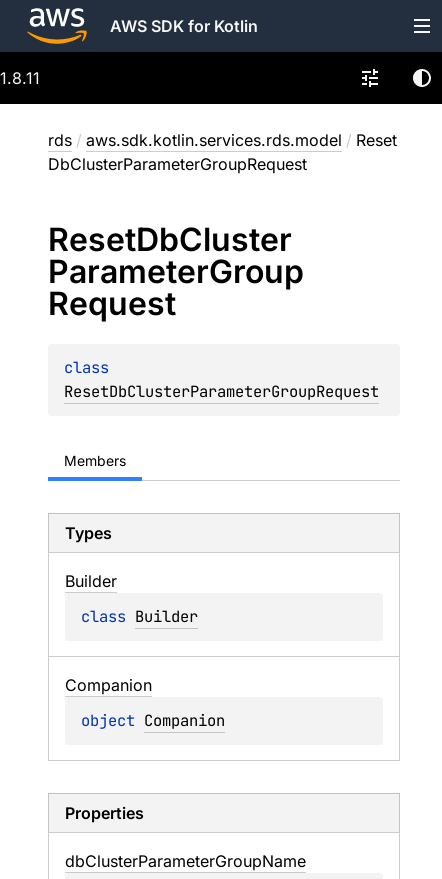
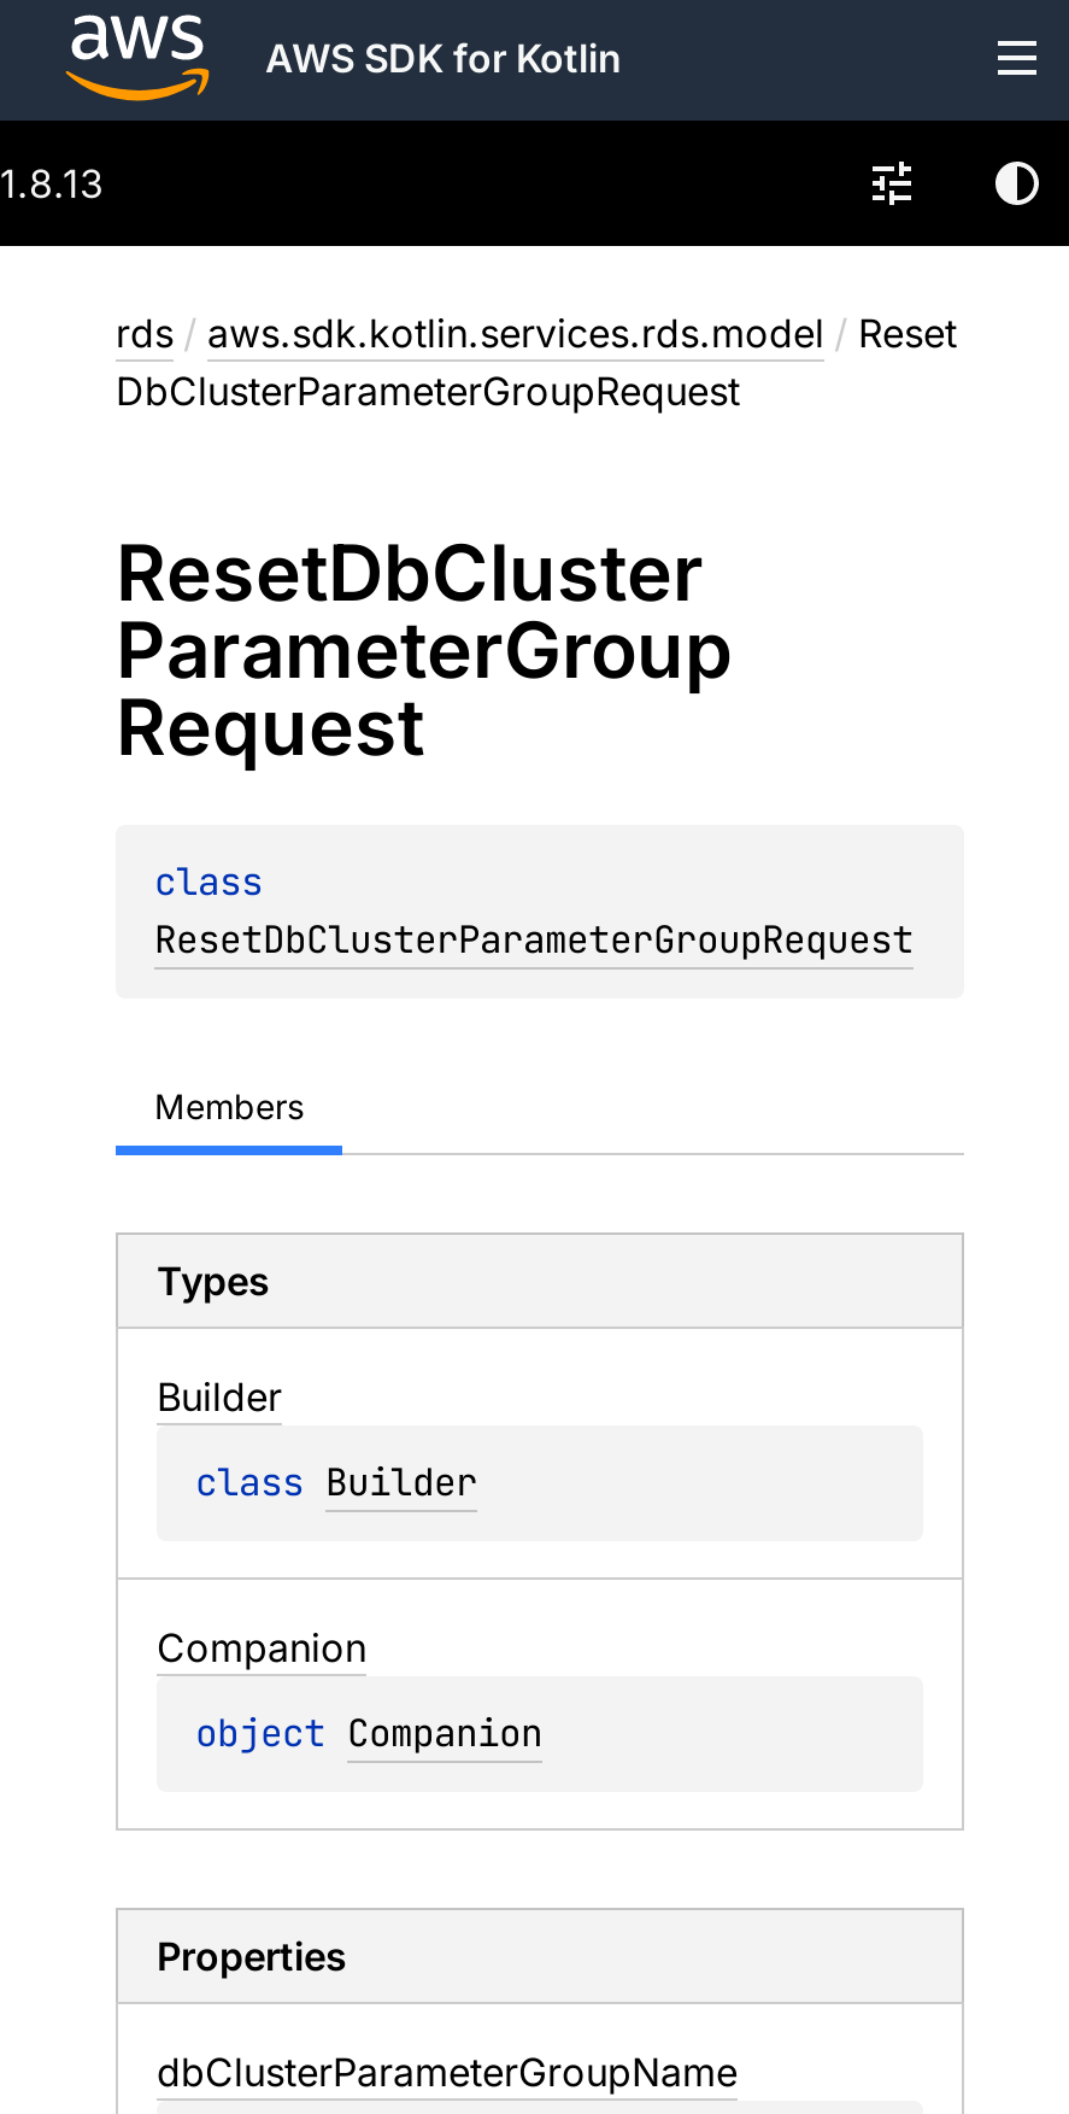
- 1.8.11
+ 1.8.13
